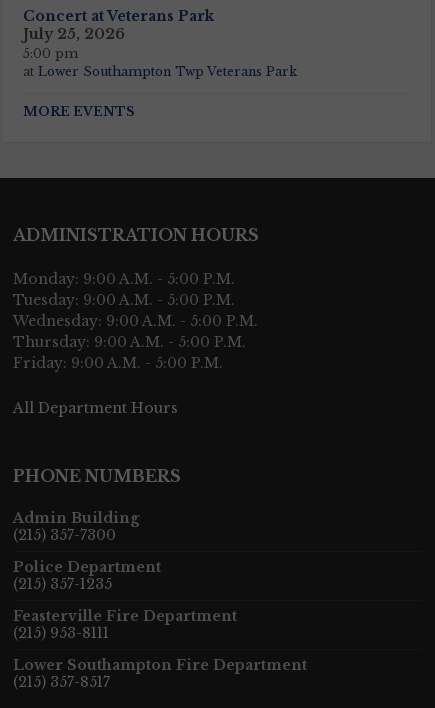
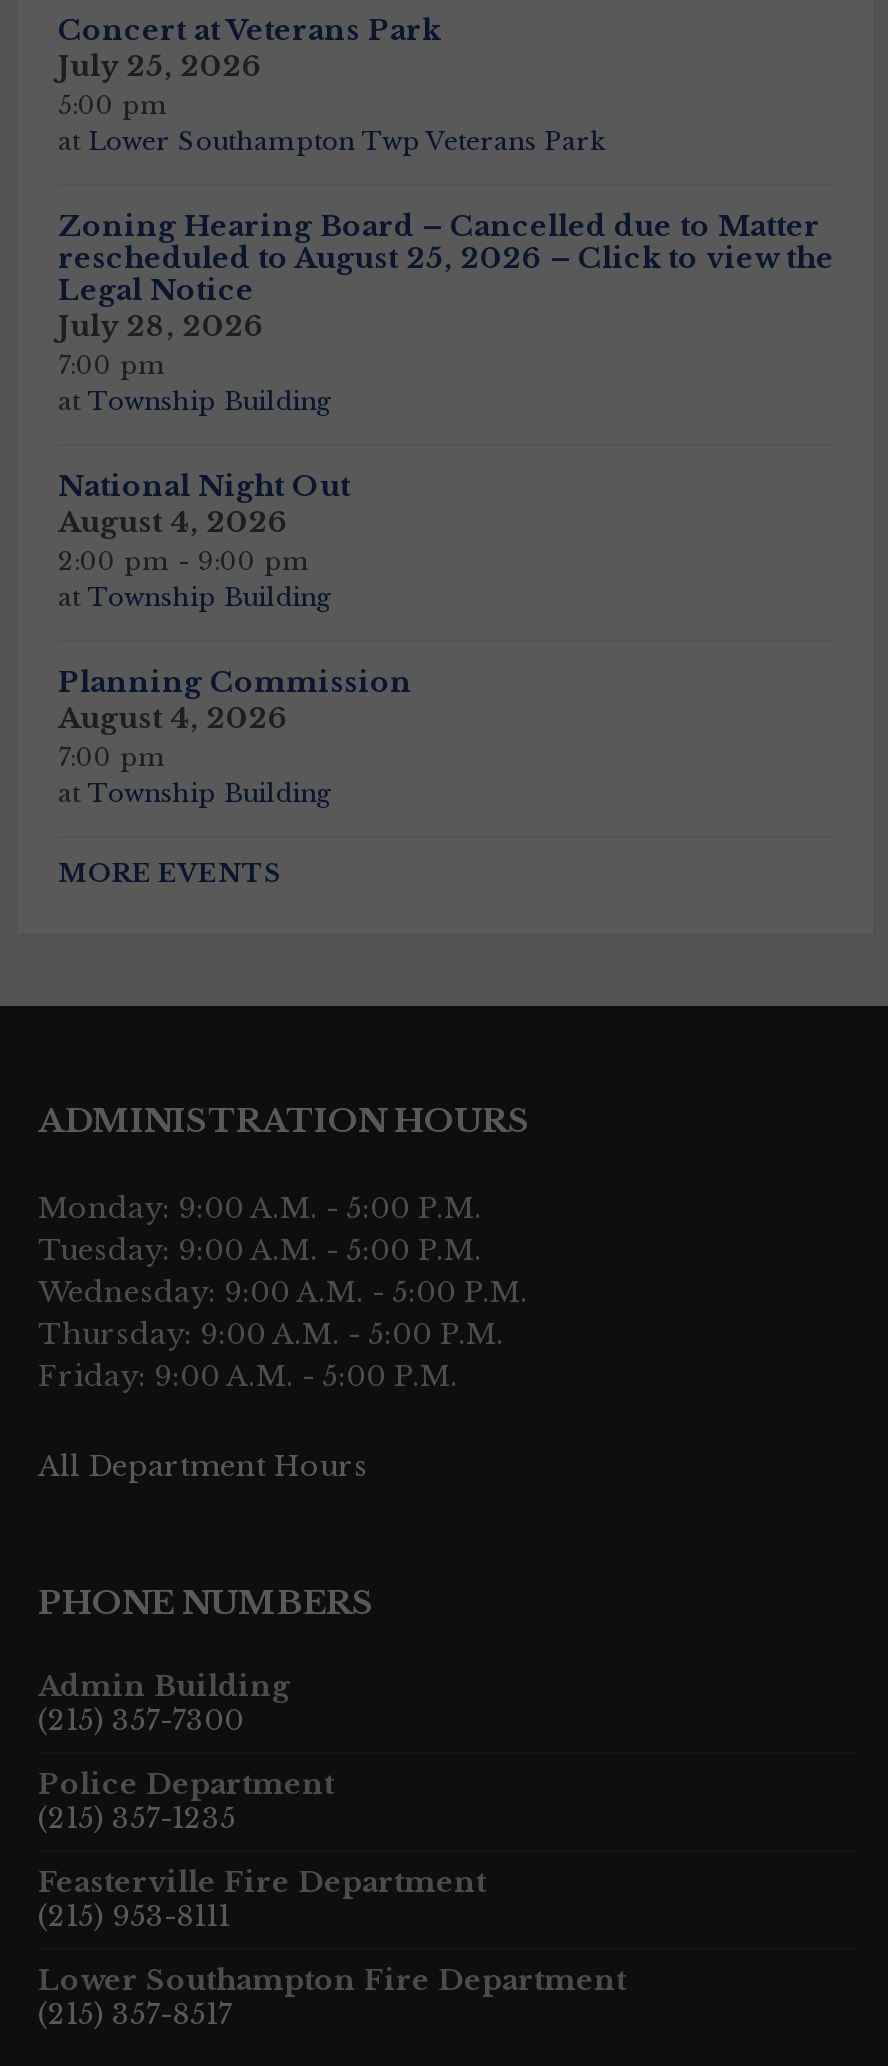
+ Zoning Hearing Board – Cancelled due to Matter
+ rescheduled to August 25, 2026 – Click to view the
+ Legal Notice
+ July 28, 2026
+ 7:00 pm
+ at Township Building
+ National Night Out
+ August 4, 2026
+ 2:00 pm - 9:00 pm
+ at Township Building
+ Planning Commission
+ August 4, 2026
+ 7:00 pm
+ at Township Building
